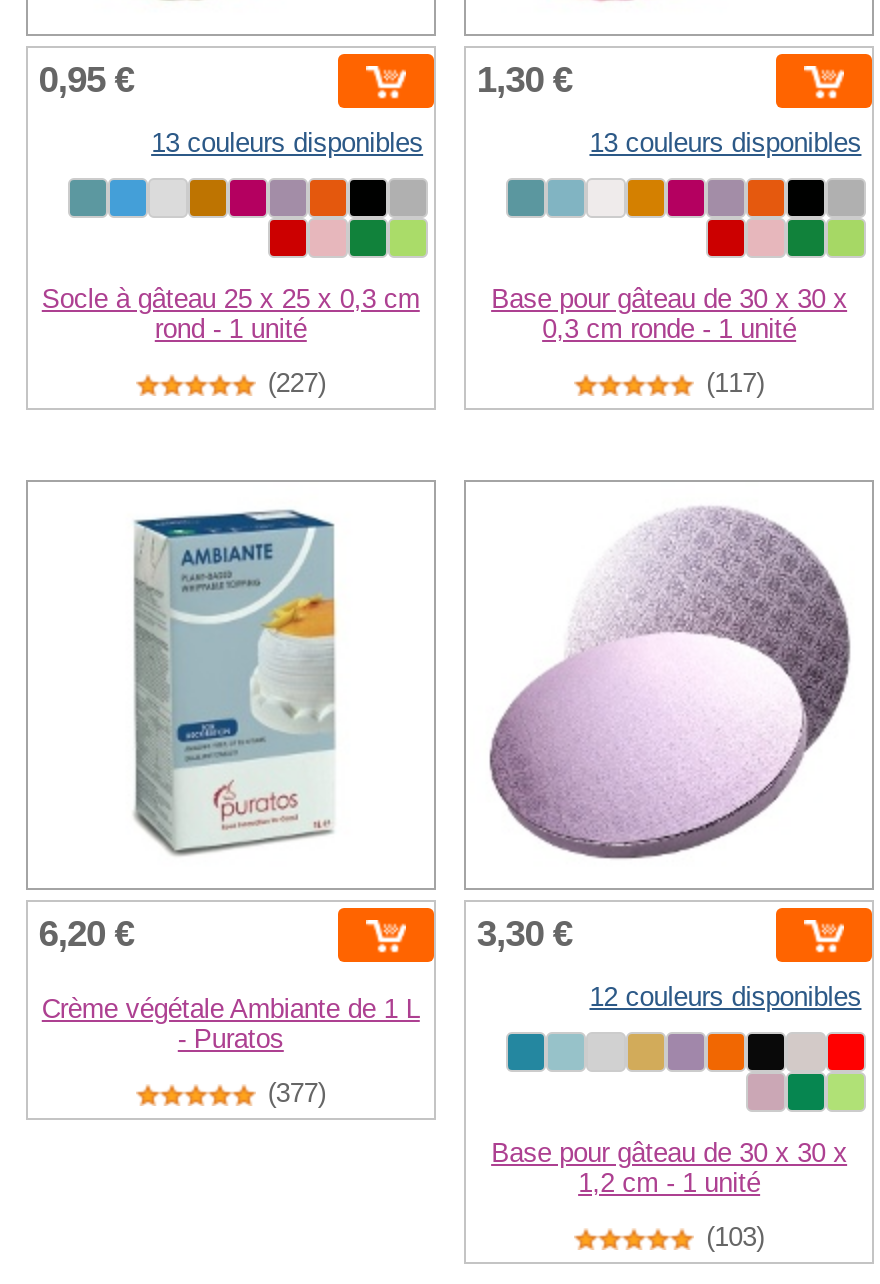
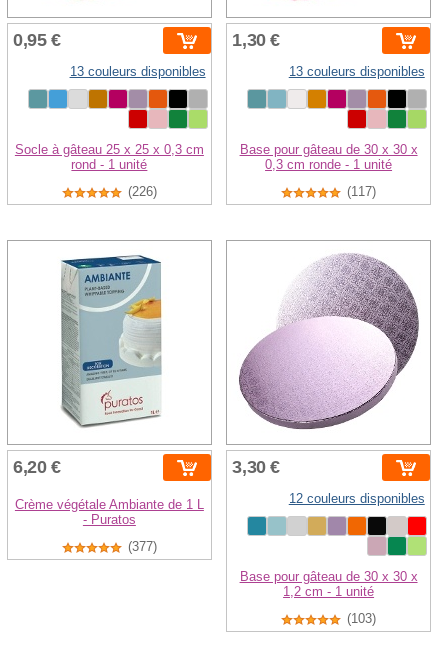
- (227)
+ (226)
